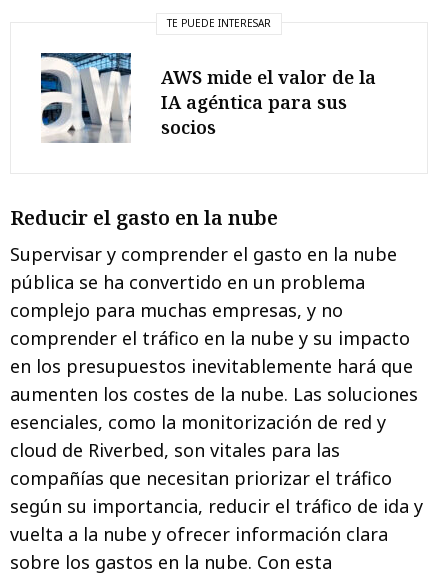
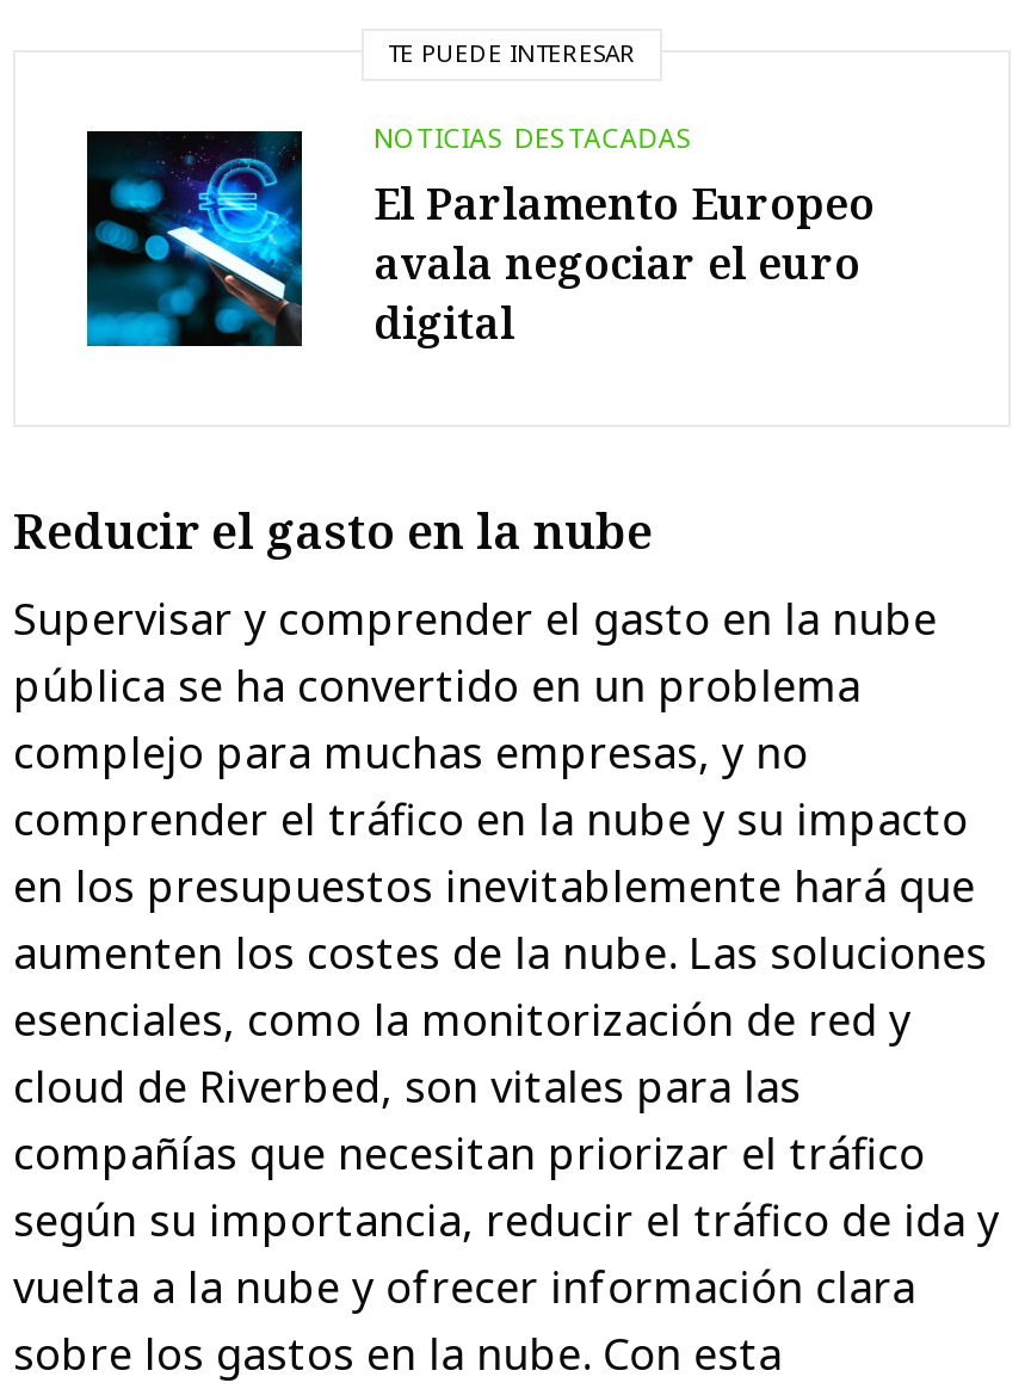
- [image]
- AWS mide el valor de la
- IA agéntica para sus
- socios
+ [image]
+ NOTICIAS DESTACADAS
+ El Parlamento Europeo
+ avala negociar el euro
+ digital
